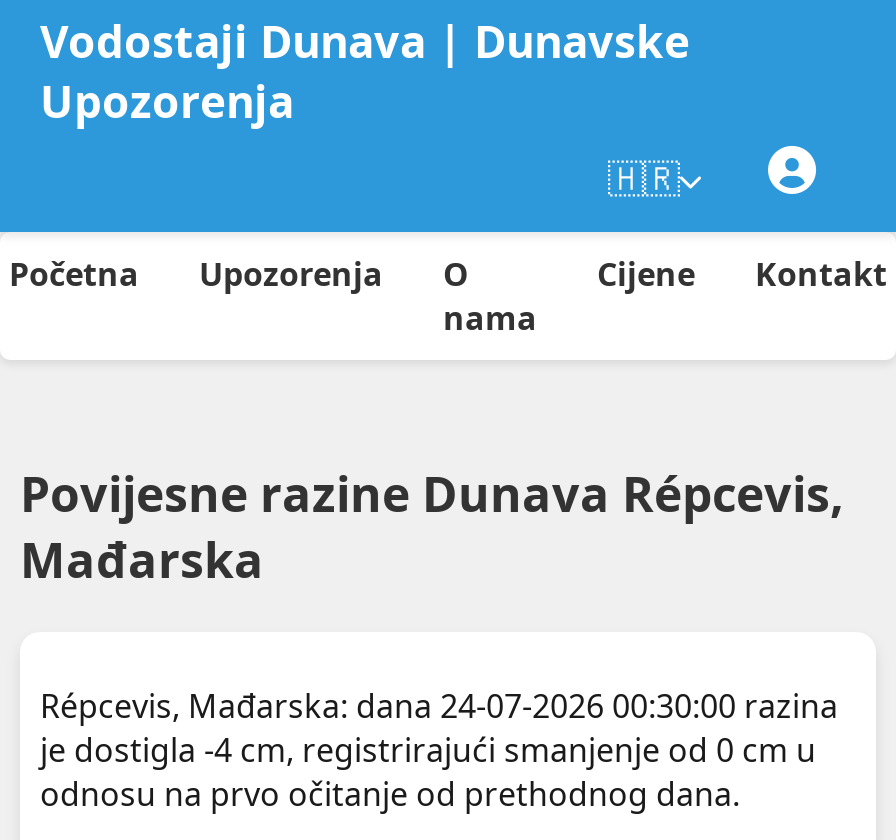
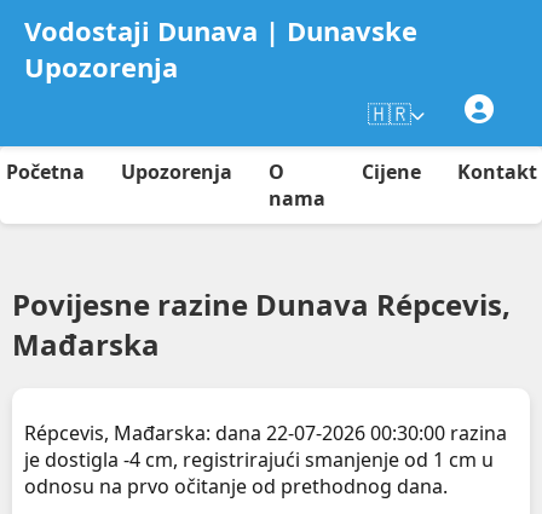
- Répcevis, Mađarska: dana 24-07-2026 00:30:00 razina
+ Répcevis, Mađarska: dana 22-07-2026 00:30:00 razina

- je dostigla -4 cm, registrirajući smanjenje od 0 cm u
+ je dostigla -4 cm, registrirajući smanjenje od 1 cm u
